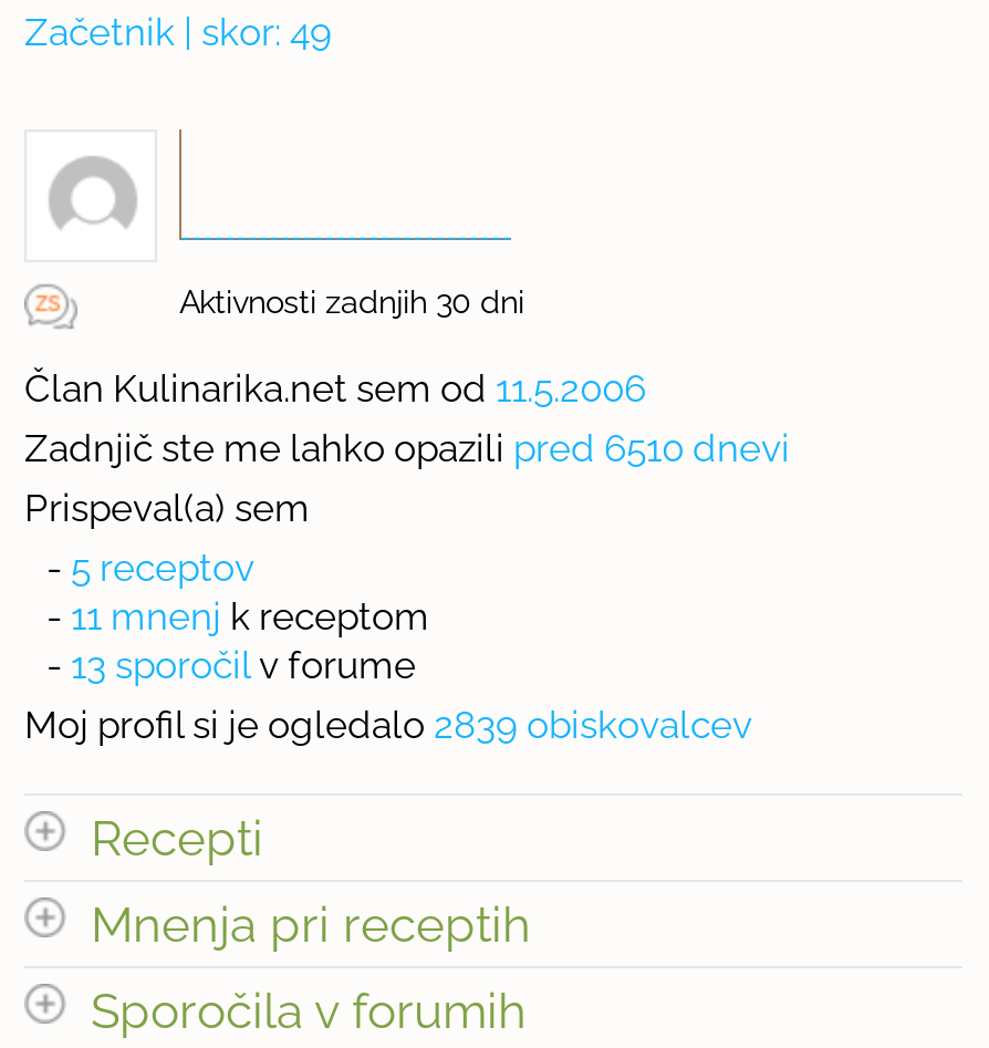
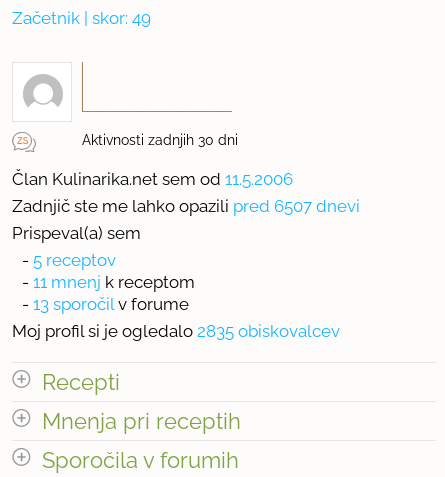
- Zadnjič ste me lahko opazili pred 6510 dnevi
+ Zadnjič ste me lahko opazili pred 6507 dnevi

- Moj profil si je ogledalo 2839 obiskovalcev
+ Moj profil si je ogledalo 2835 obiskovalcev
